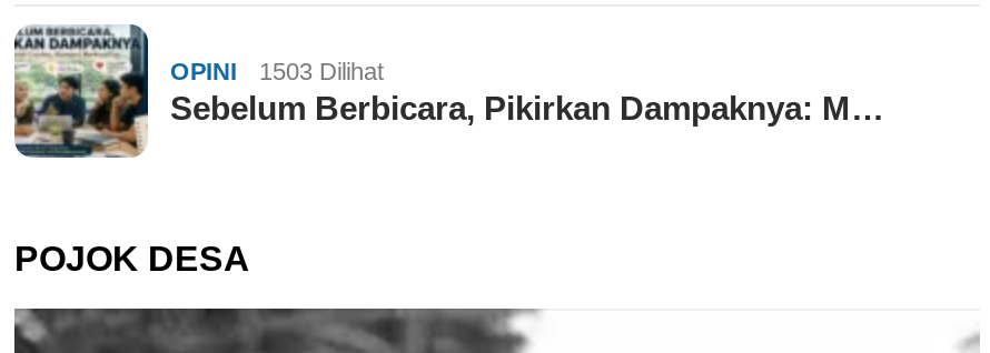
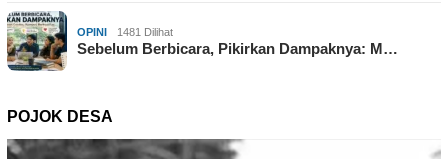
- OPINI 1503 Dilihat
+ OPINI 1481 Dilihat
